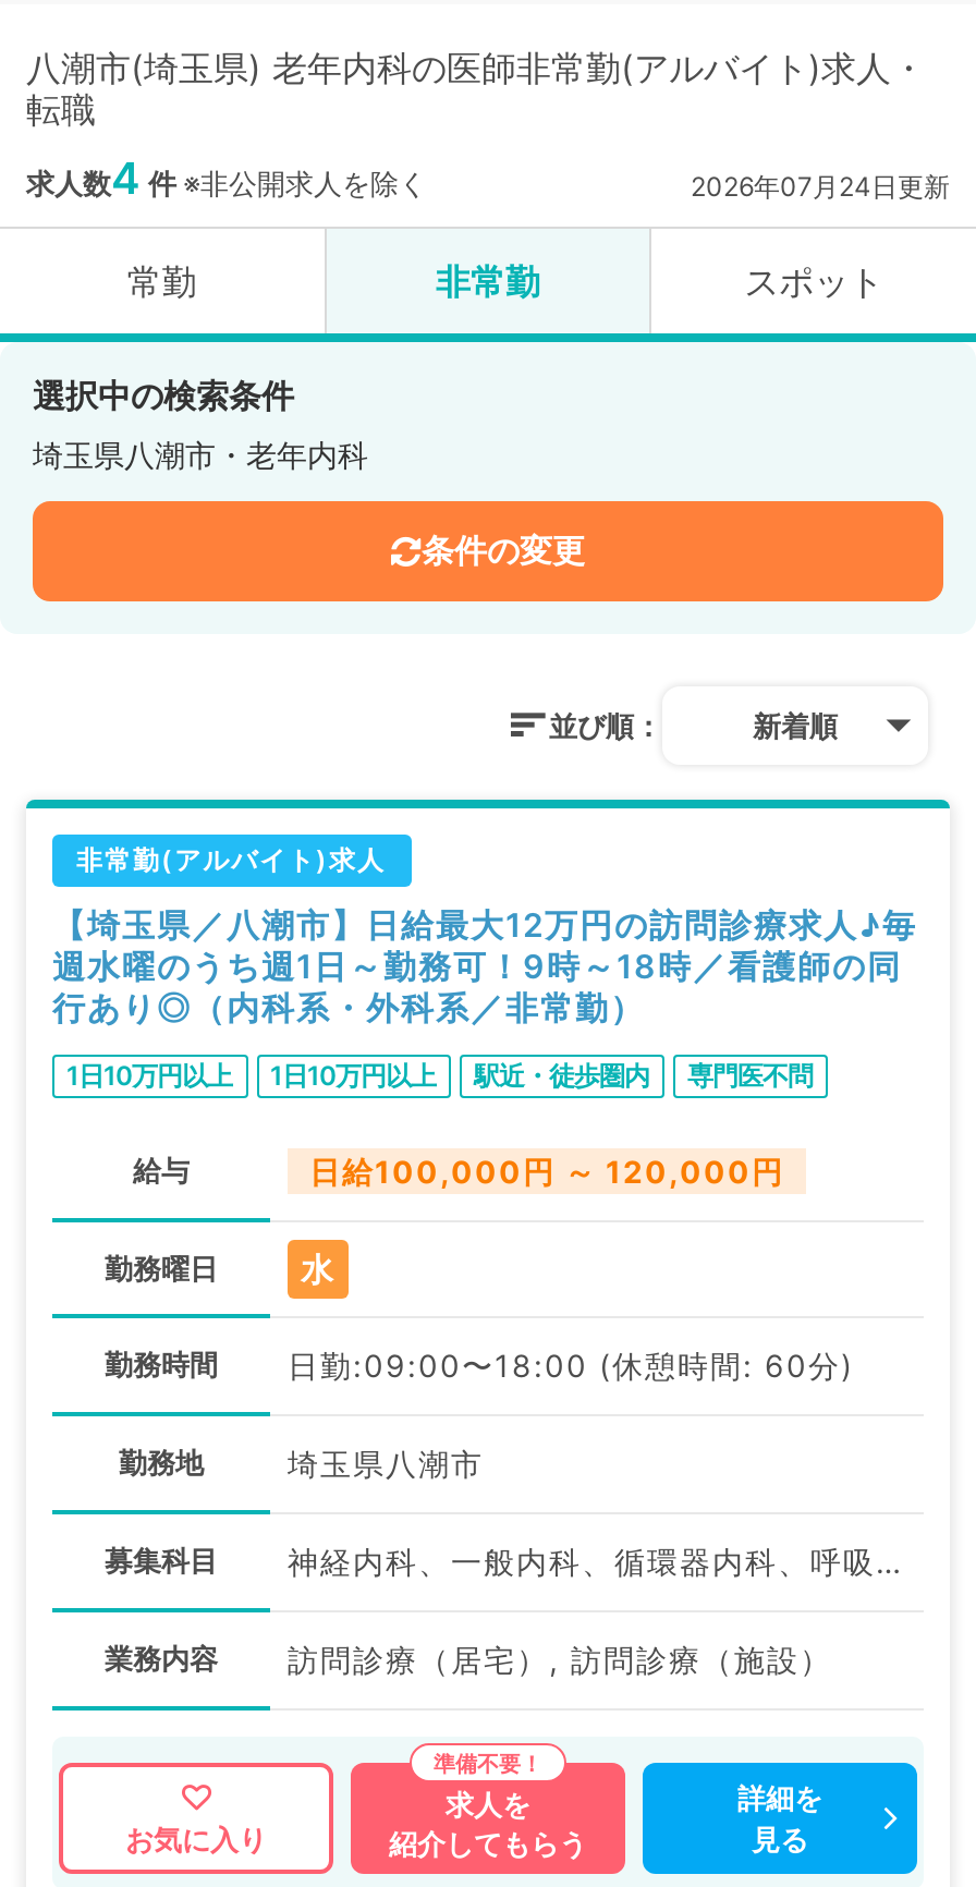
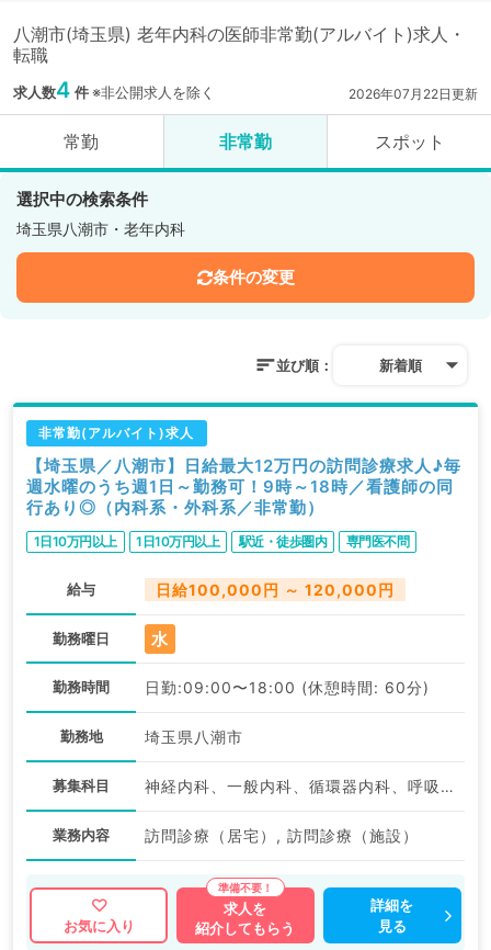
- 2026年07月24日更新
+ 2026年07月22日更新
